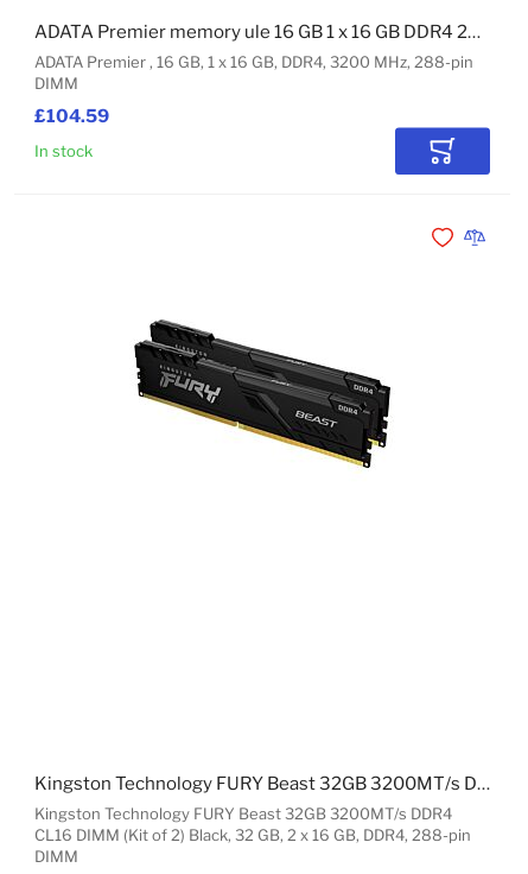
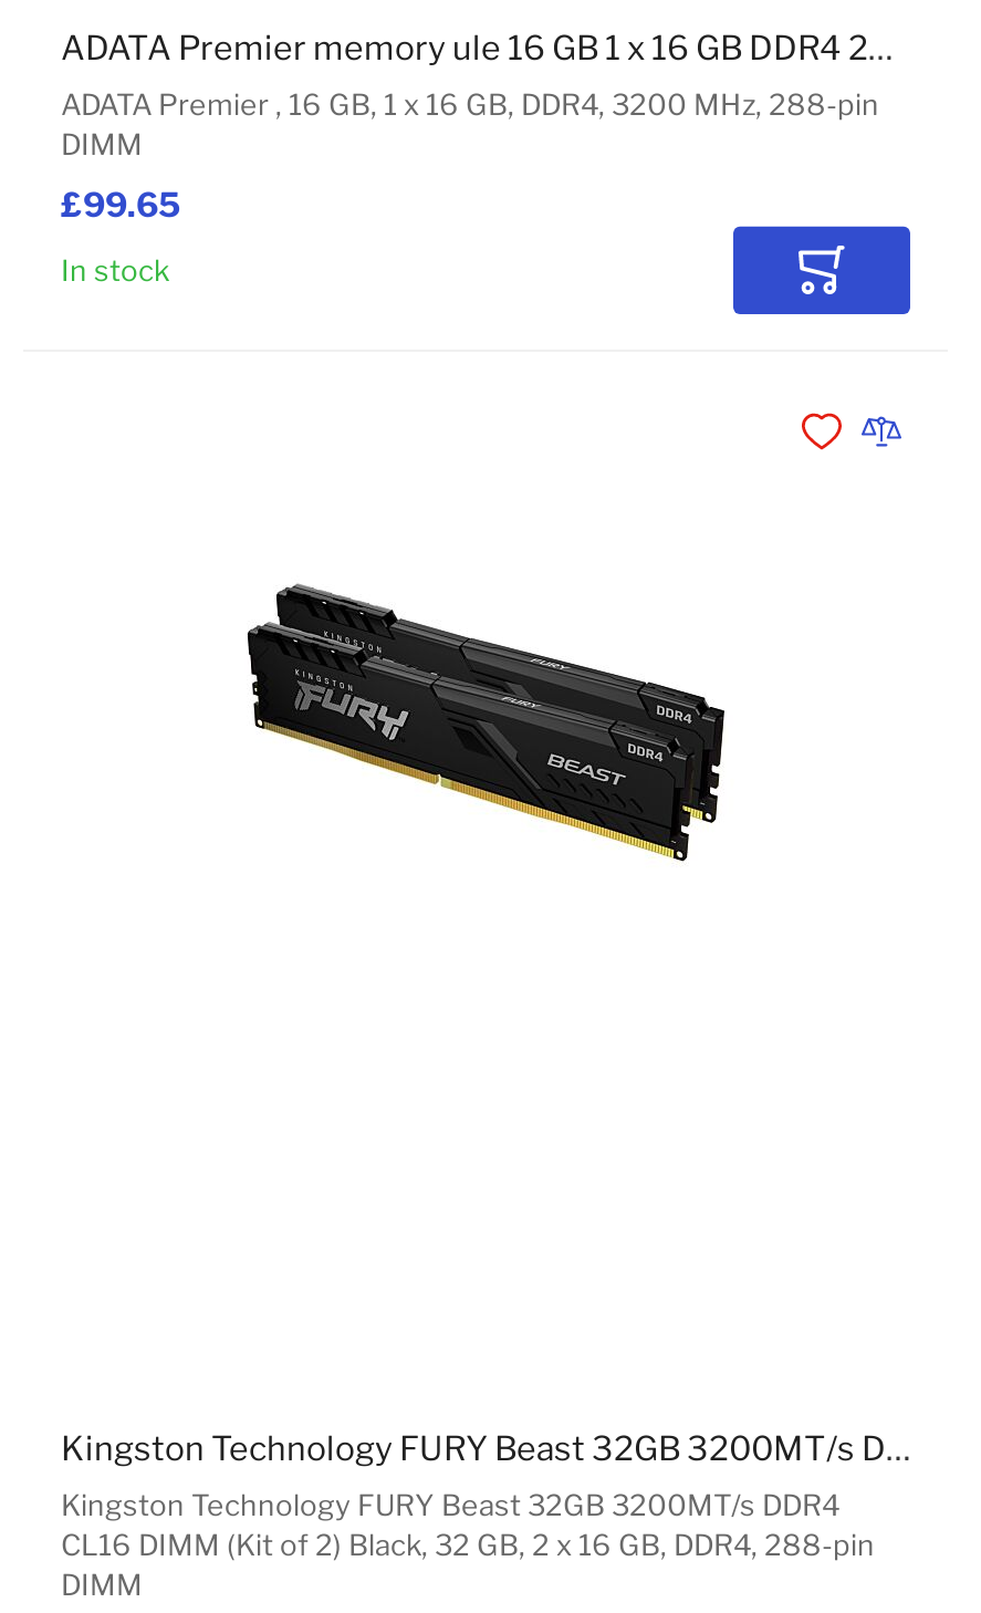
- £104.59
+ £99.65
